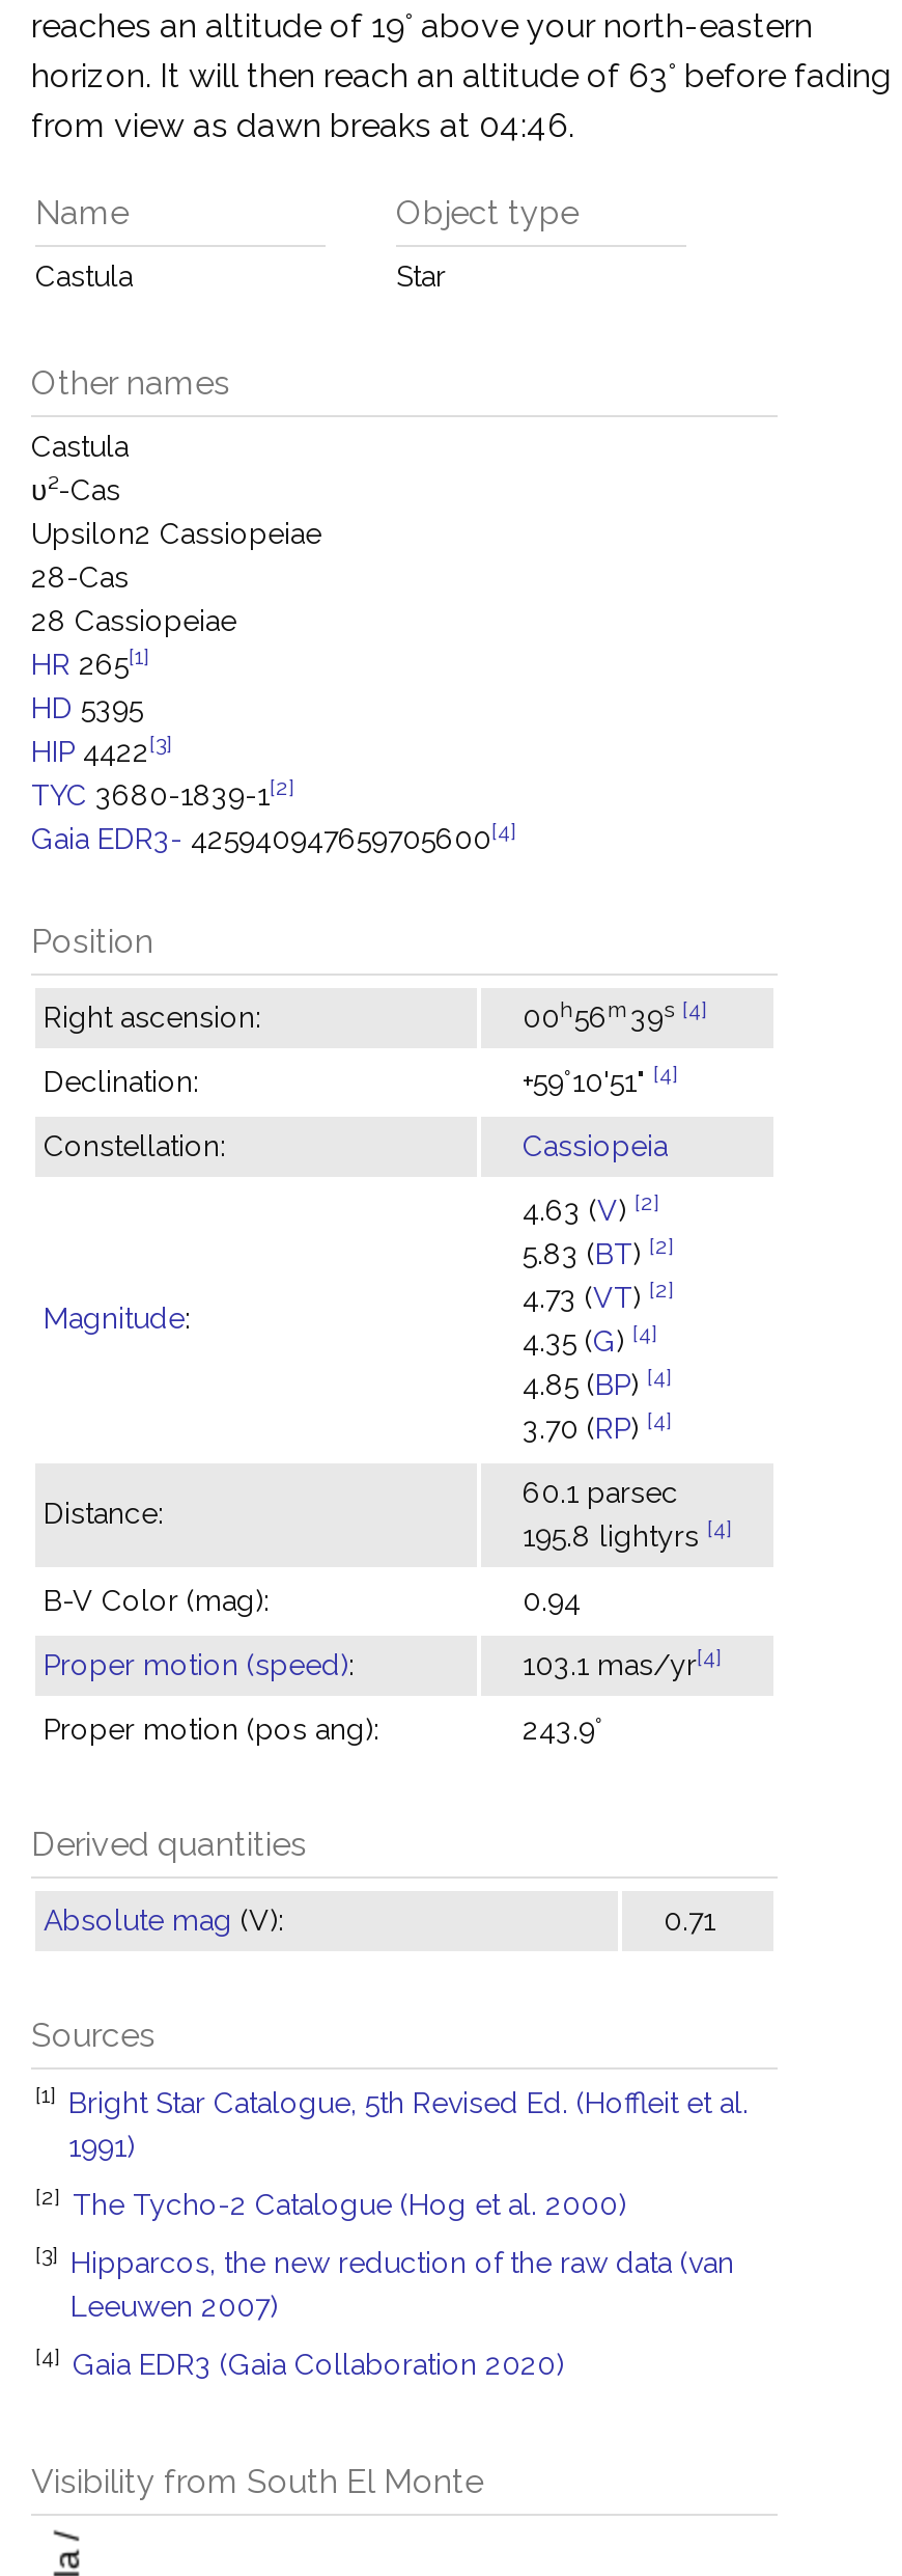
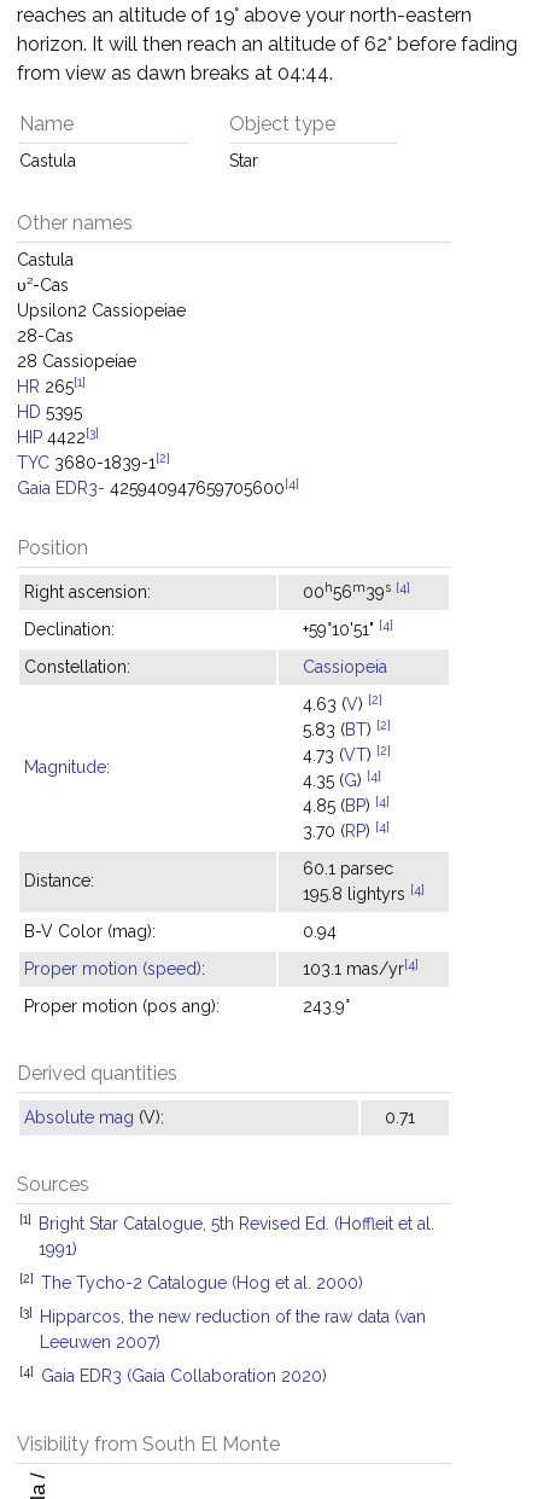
- horizon. It will then reach an altitude of 63° before fading
+ horizon. It will then reach an altitude of 62° before fading

- from view as dawn breaks at 04:46.
+ from view as dawn breaks at 04:44.
